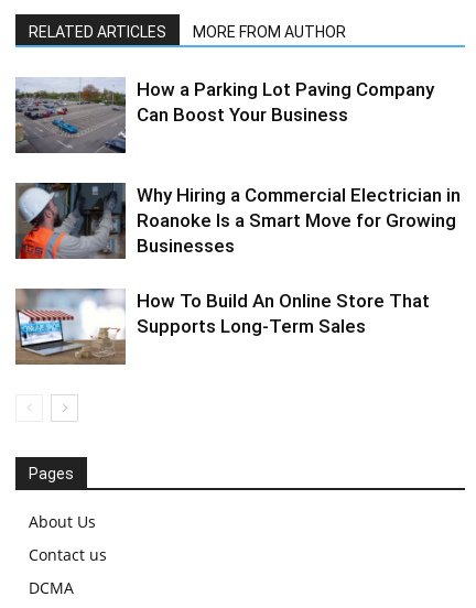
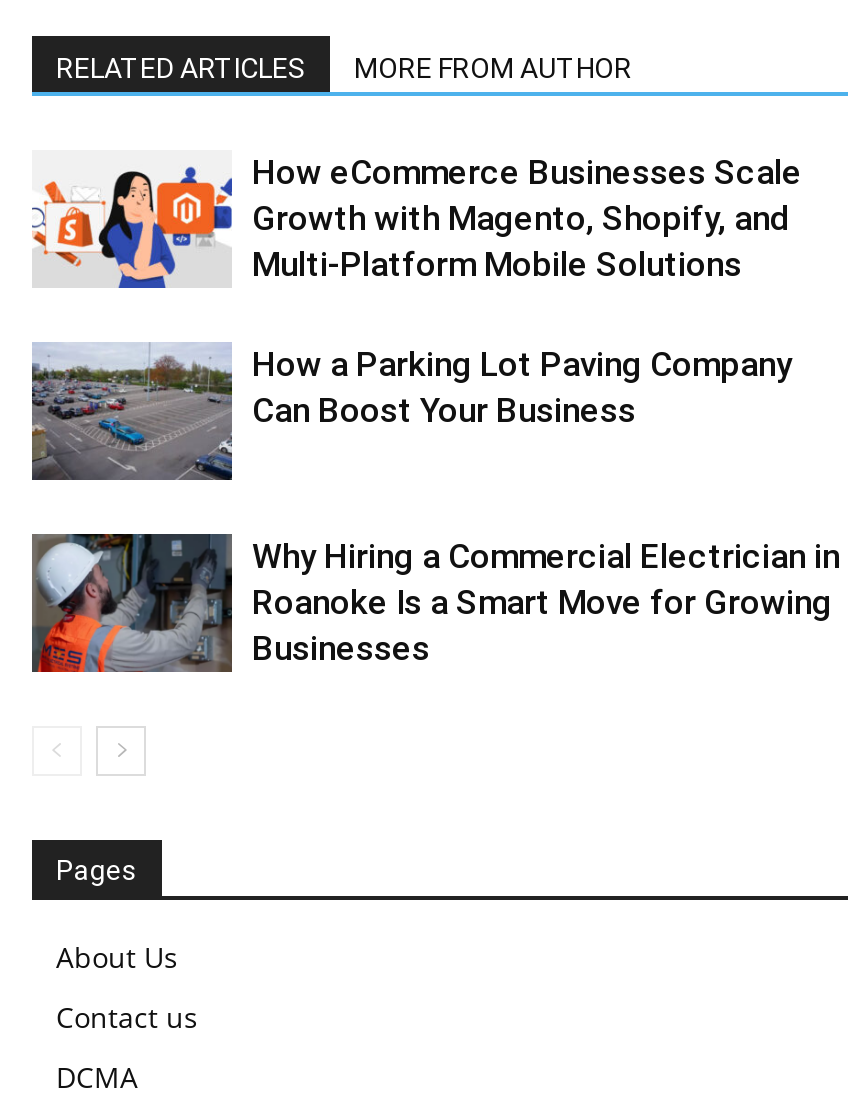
+ [image]
+ How eCommerce Businesses Scale
+ Growth with Magento, Shopify, and
+ Multi-Platform Mobile Solutions

moved down: [image] | How a Parking Lot Paving Company | Can Boost Your Business | Why Hiring a Commercial Electrician in | Roanoke Is a Smart Move for Growing | Businesses

- [image]
- How To Build An Online Store That
- Supports Long-Term Sales
